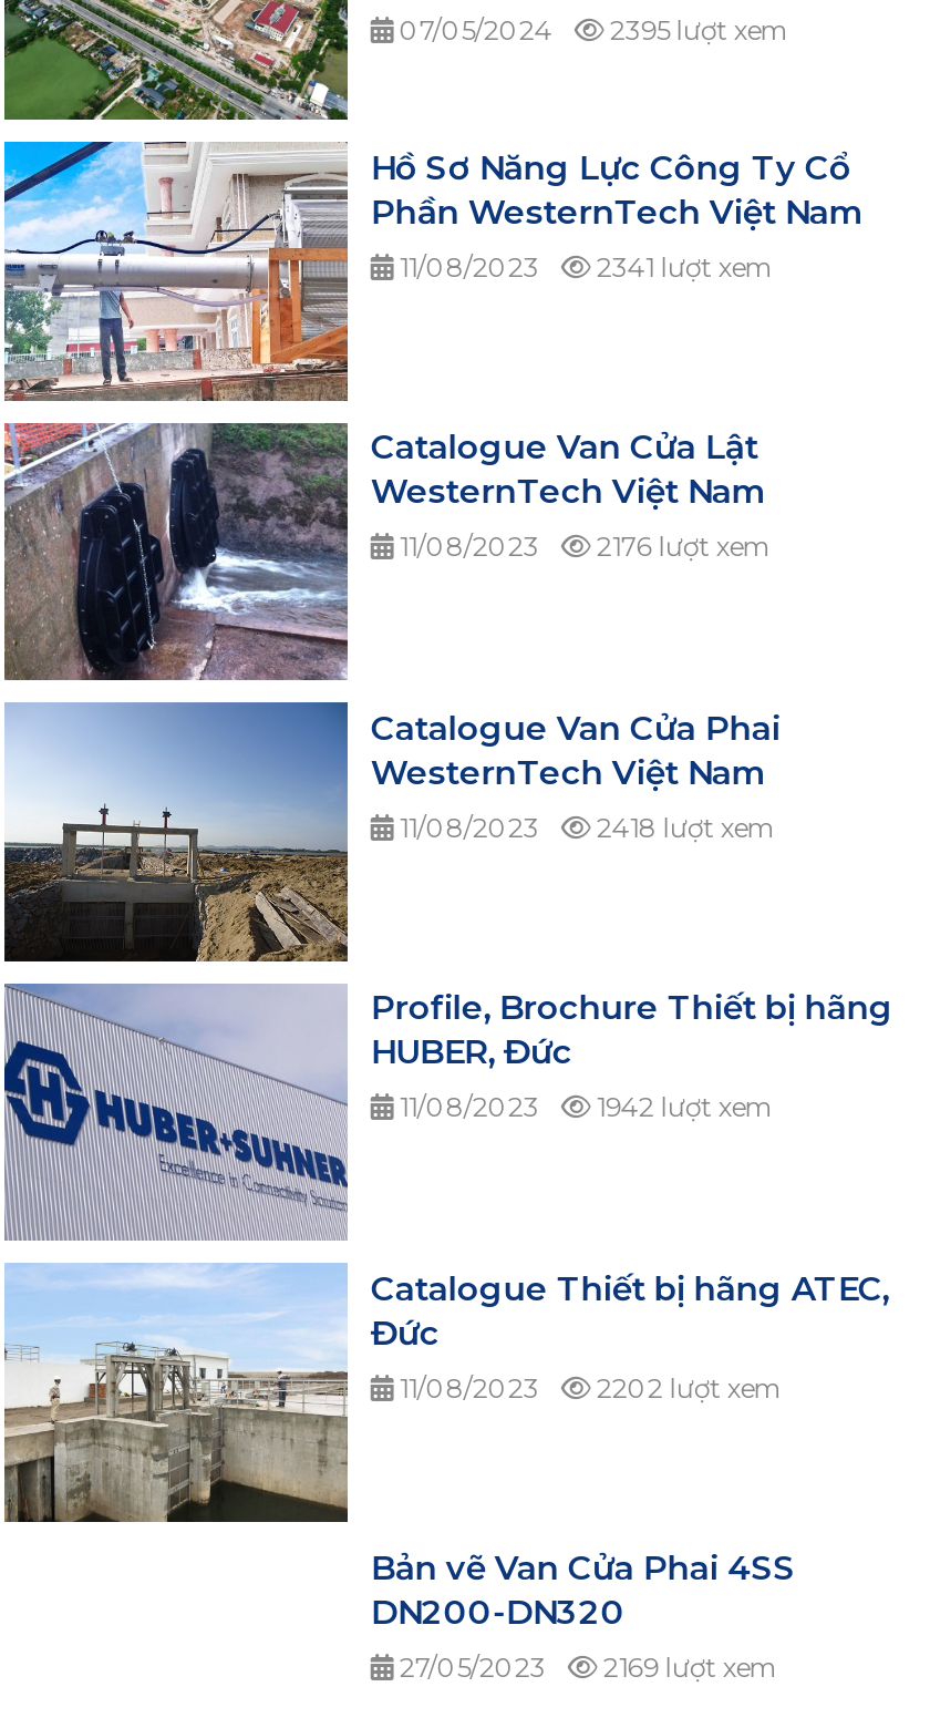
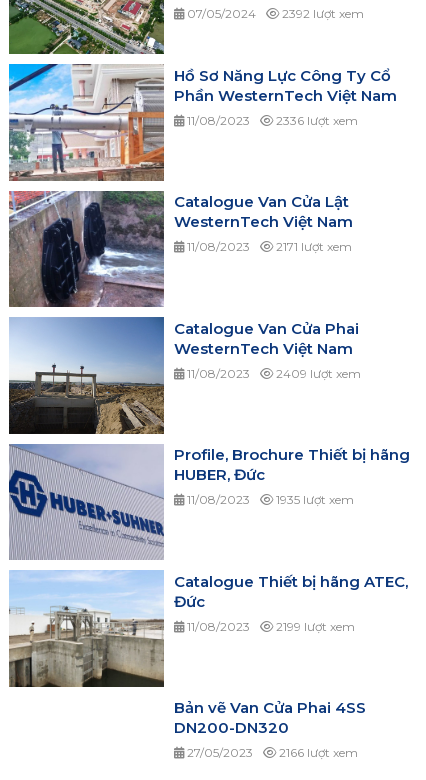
- 07/05/2024 2395 lượt xem
+ 07/05/2024 2392 lượt xem

- 2341 lượt xem
+ 2336 lượt xem

- 2176 lượt xem
+ 2171 lượt xem

- 2418 lượt xem
+ 2409 lượt xem

- 1942 lượt xem
+ 1935 lượt xem

- 2202 lượt xem
+ 2199 lượt xem

- 27/05/2023 2169 lượt xem
+ 27/05/2023 2166 lượt xem
